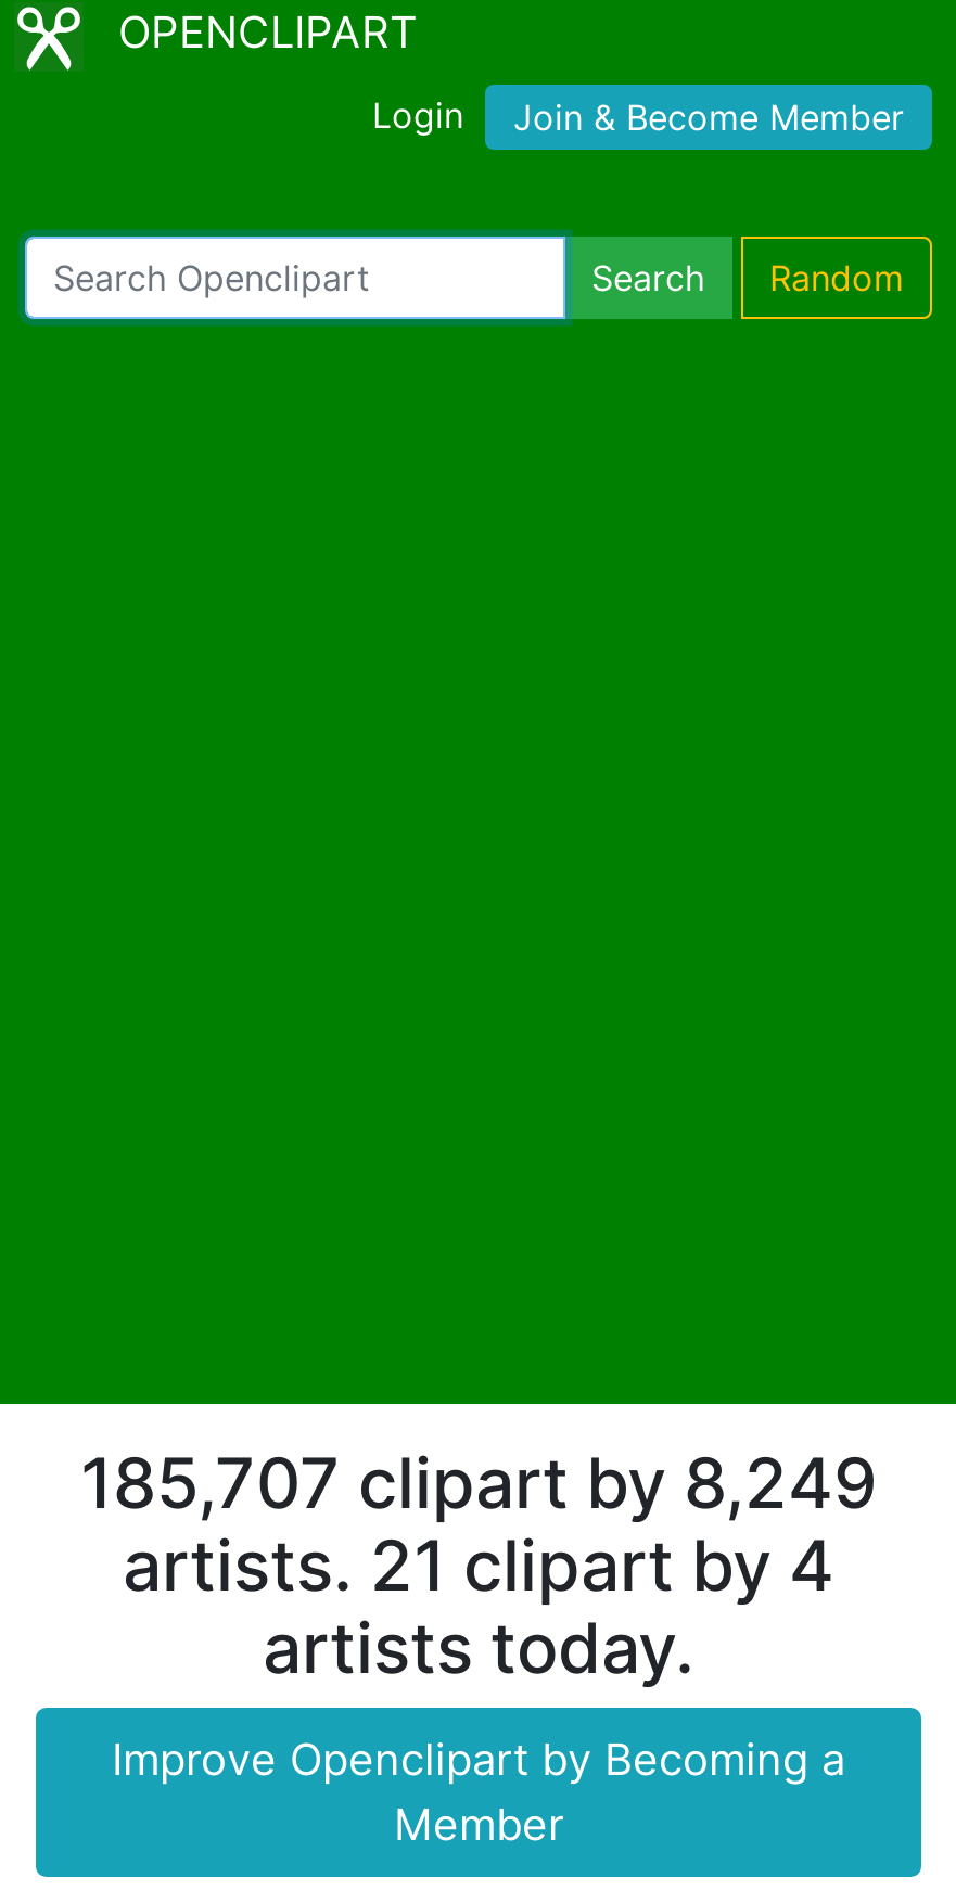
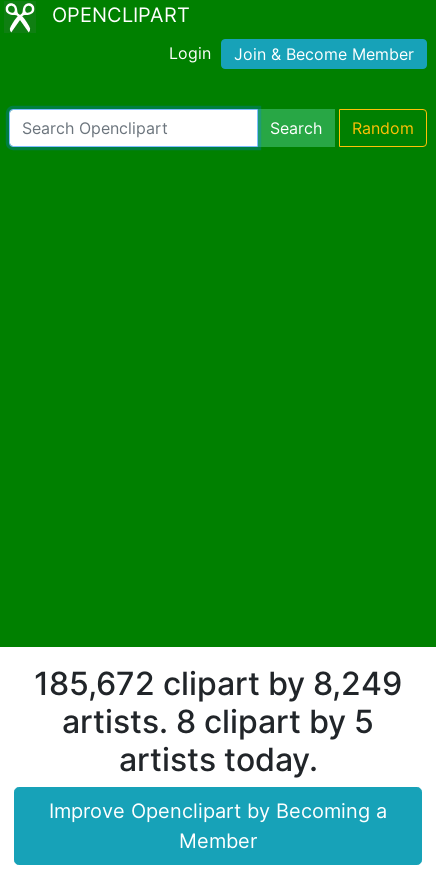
- 185,707 clipart by 8,249
+ 185,672 clipart by 8,249

- artists. 21 clipart by 4
+ artists. 8 clipart by 5
